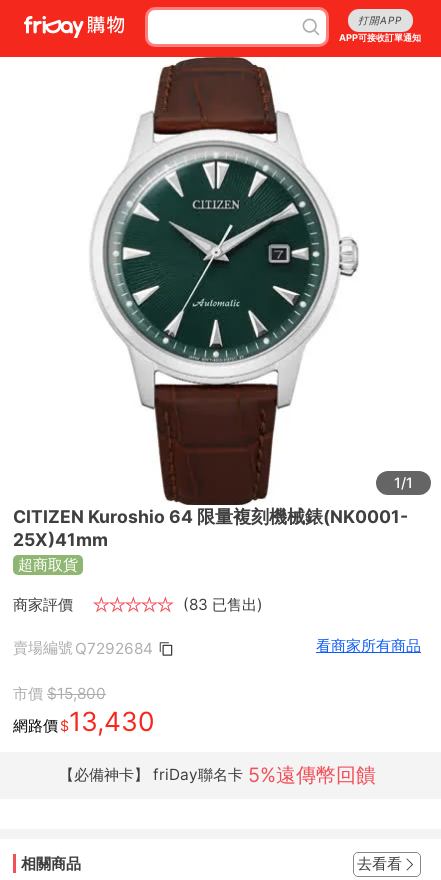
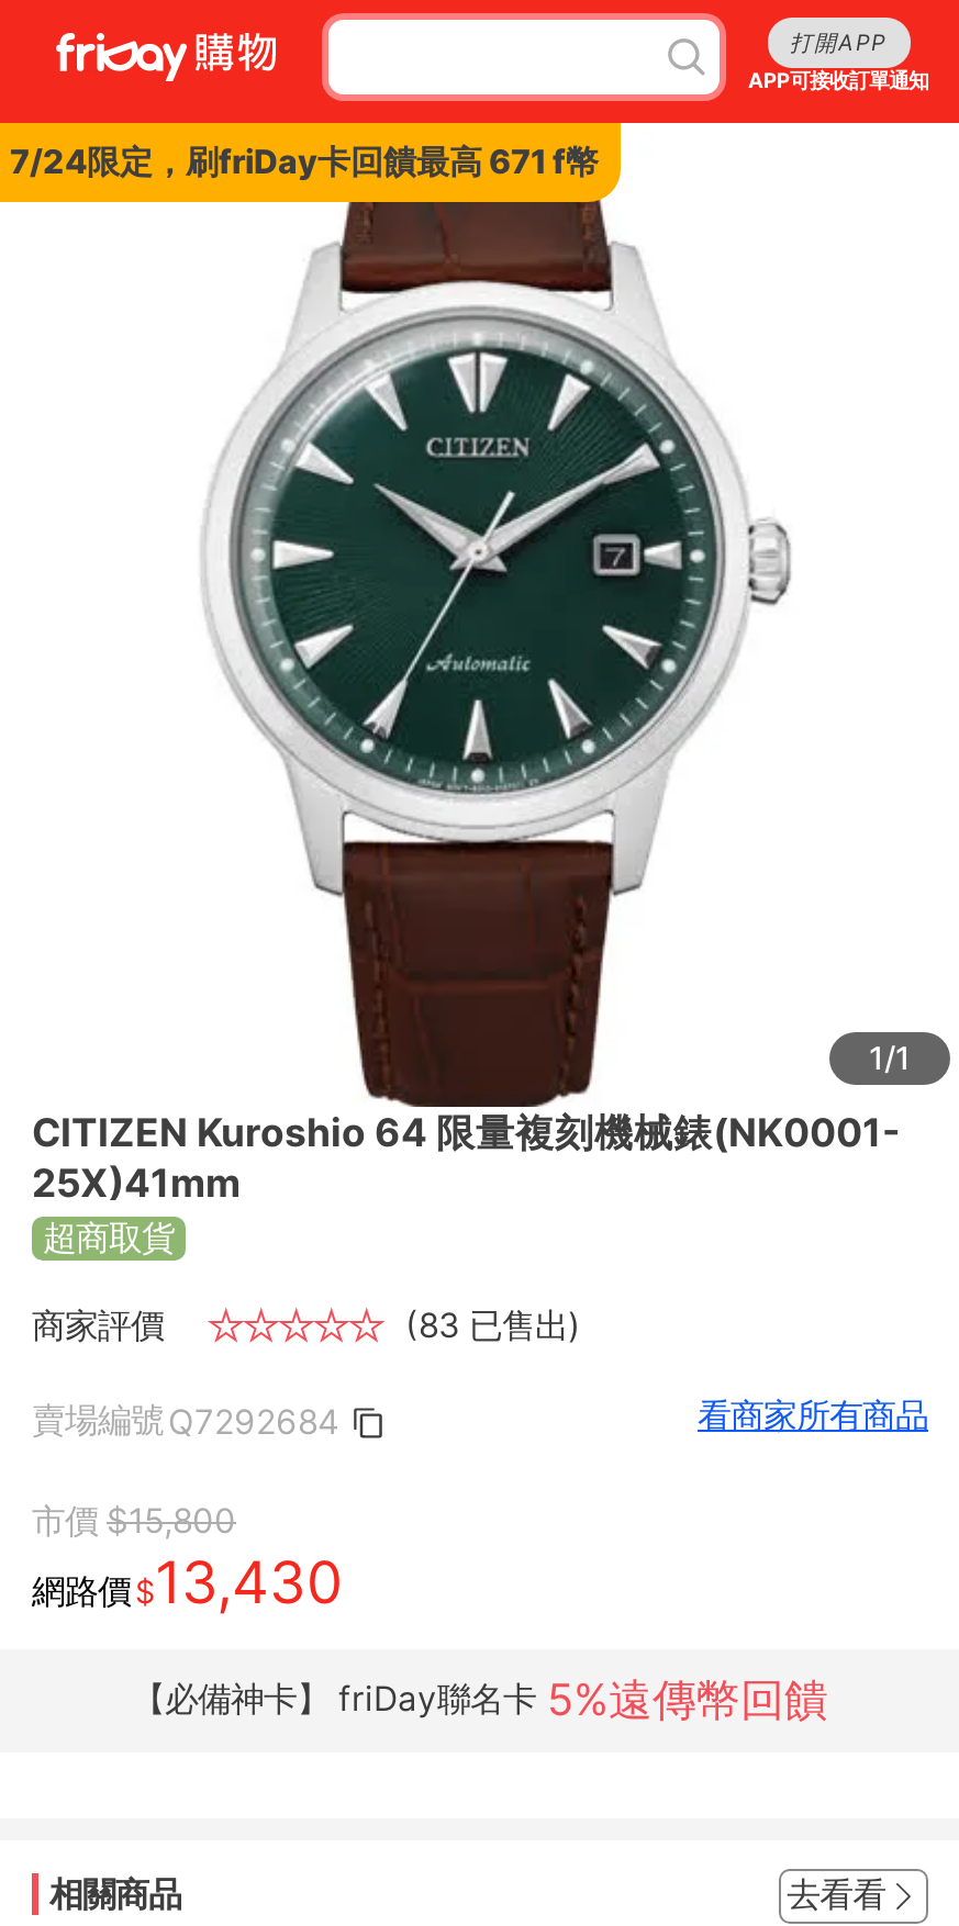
+ 7/24限定，刷friDay卡回饋最高 671 f幣
